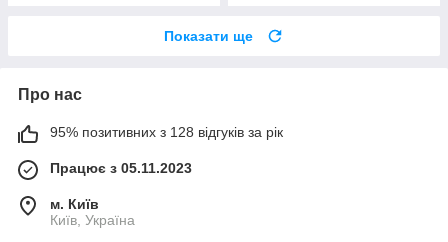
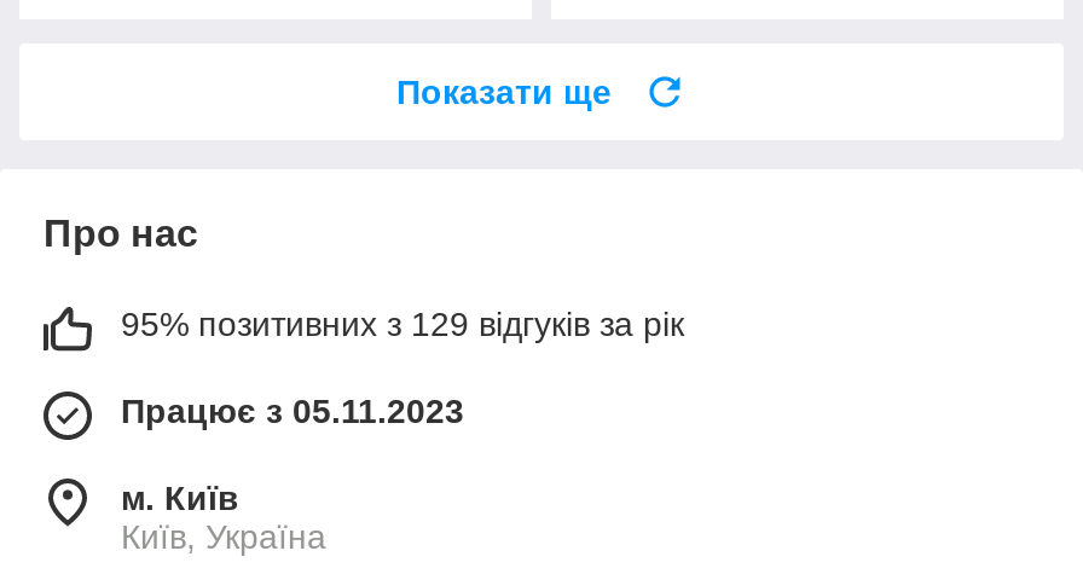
- 95% позитивних з 128 відгуків за рік
+ 95% позитивних з 129 відгуків за рік
